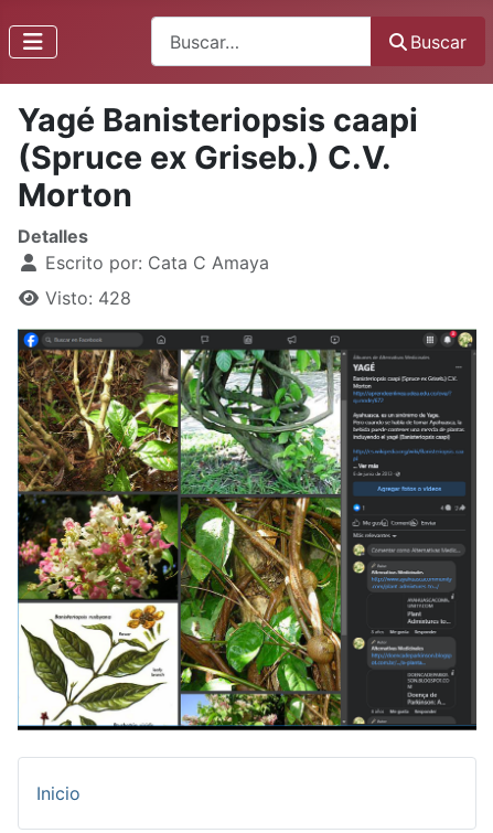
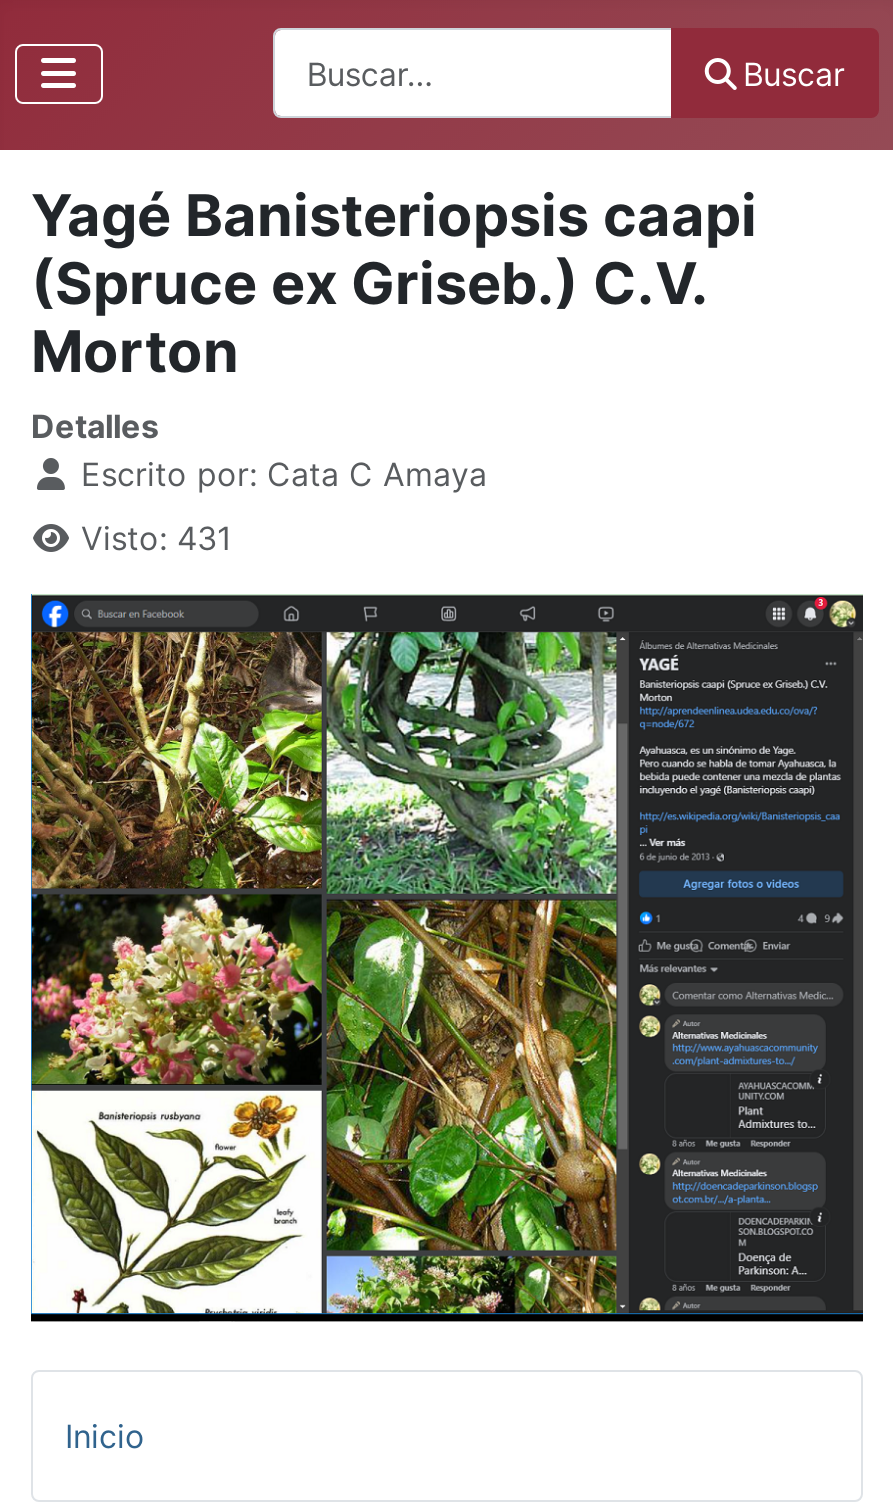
- Visto: 428
+ Visto: 431
